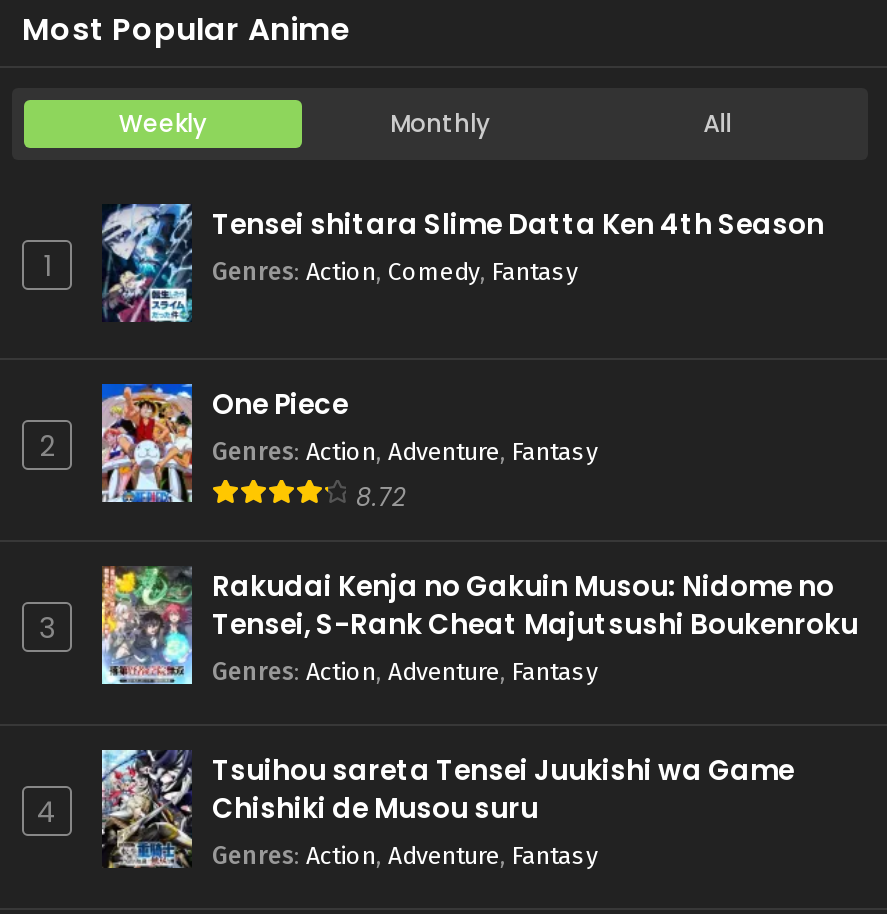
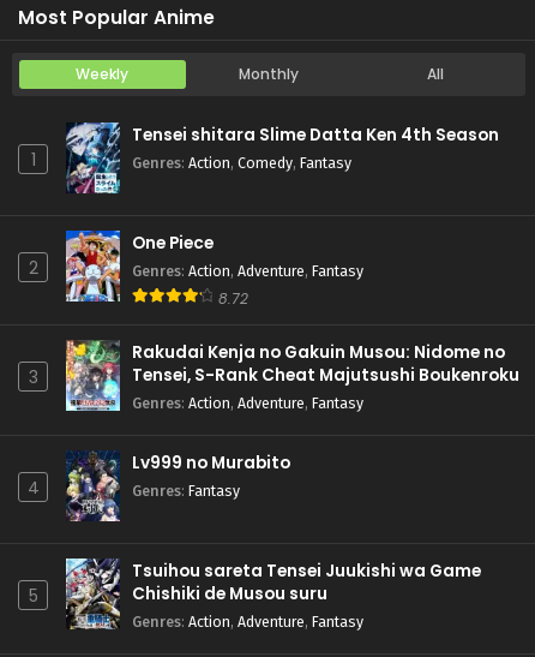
+ [image]
+ Lv999 no Murabito
+ Genres: Fantasy

+ 5
